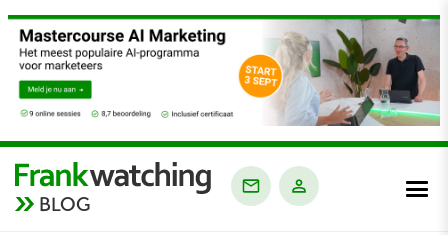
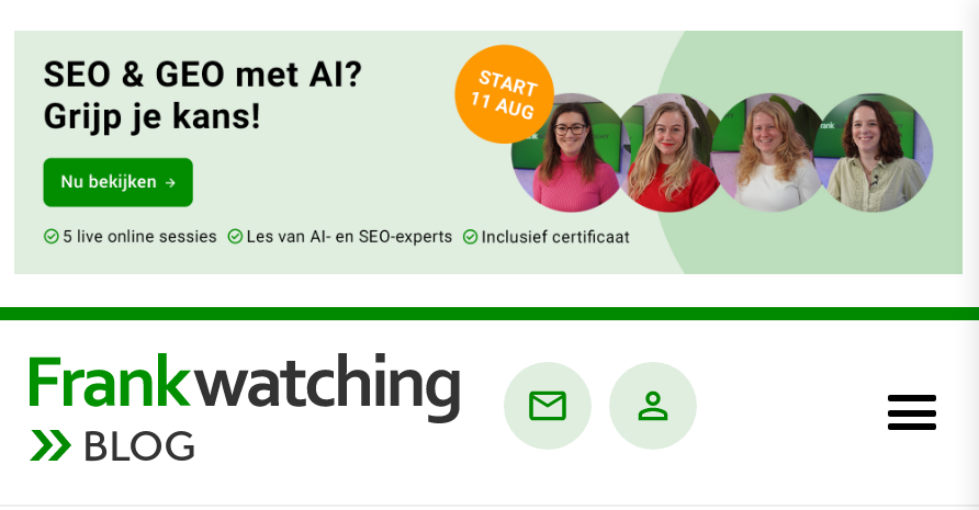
- [image]
+ [image]
